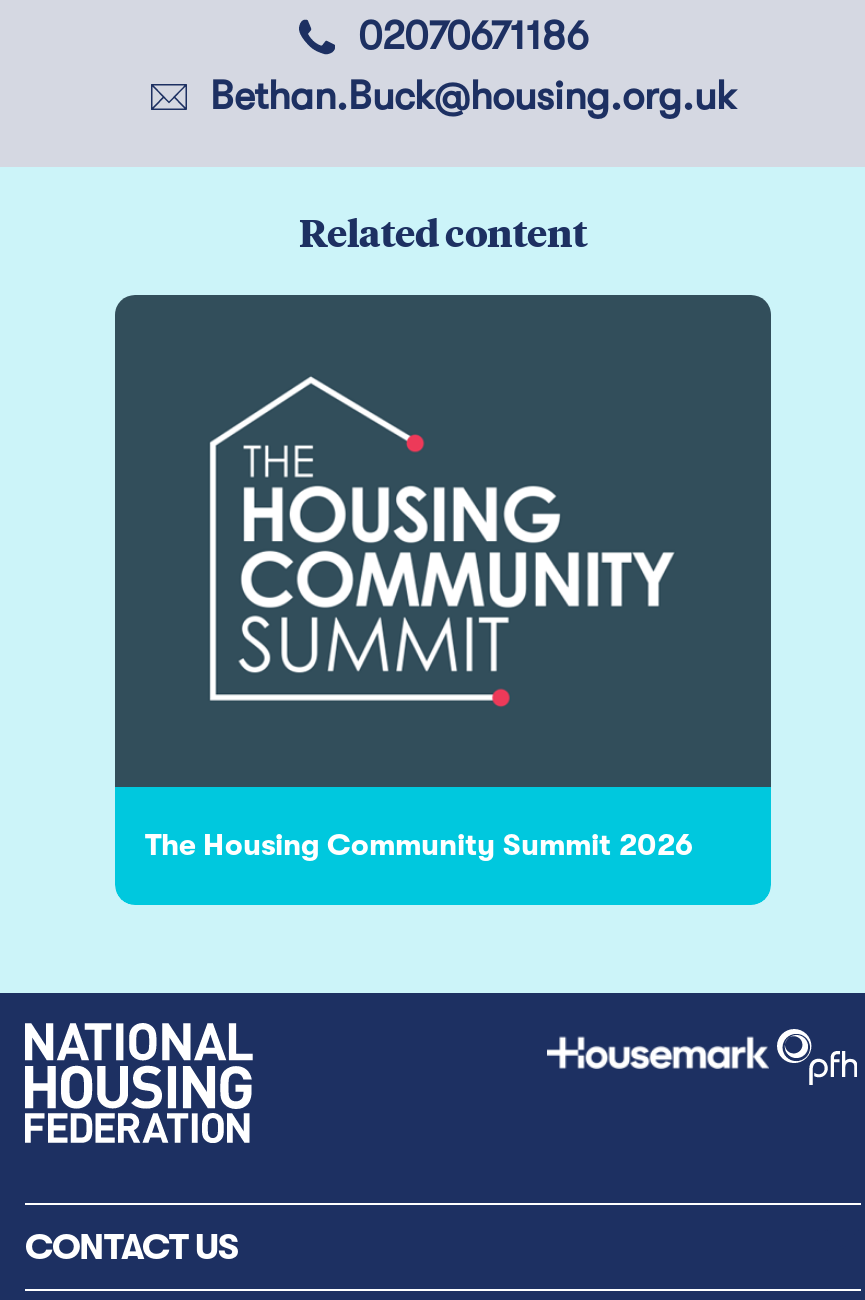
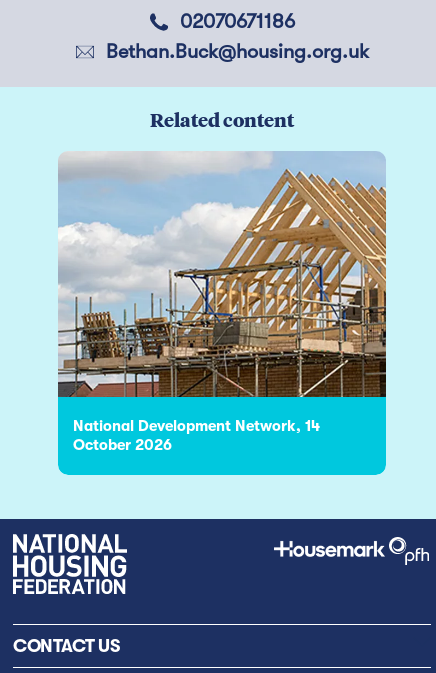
- [image]
- The Housing Community Summit 2026
+ [image]
+ National Development Network, 14
+ October 2026
